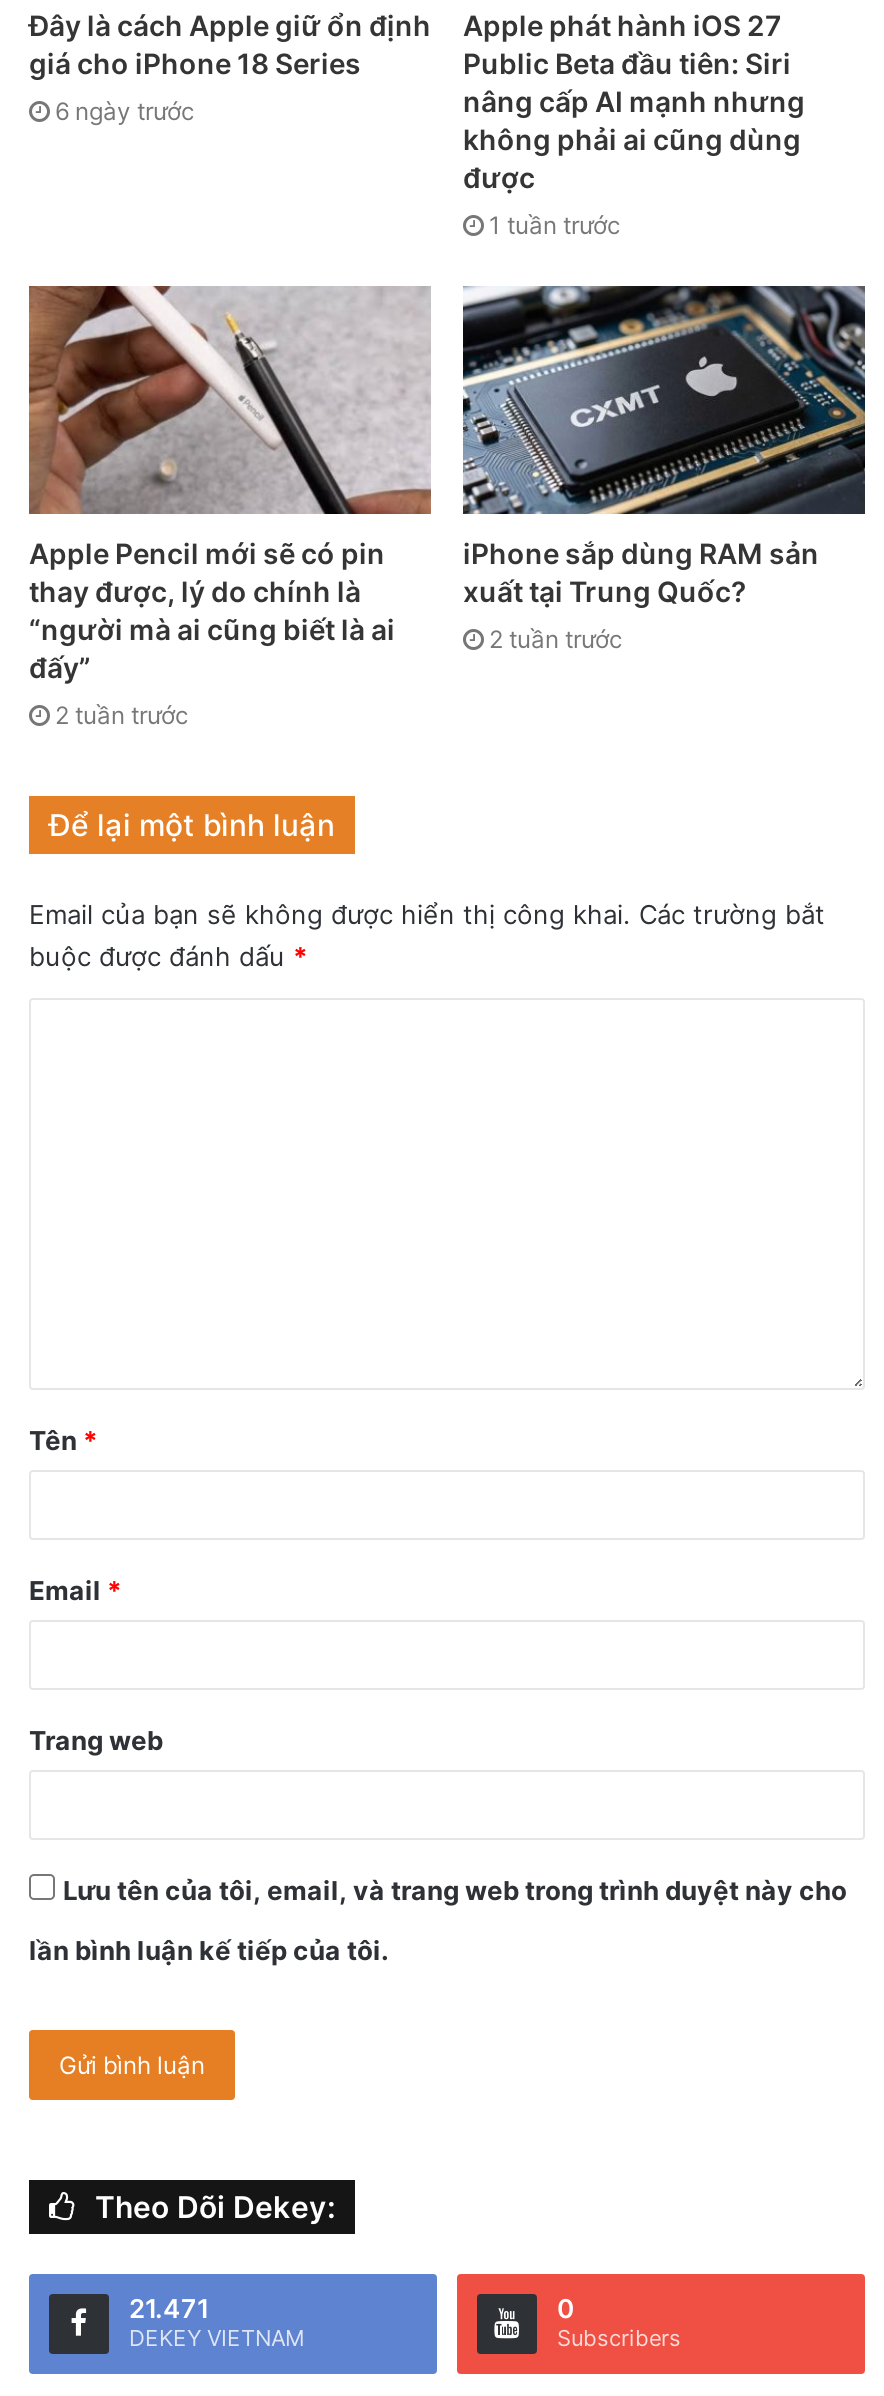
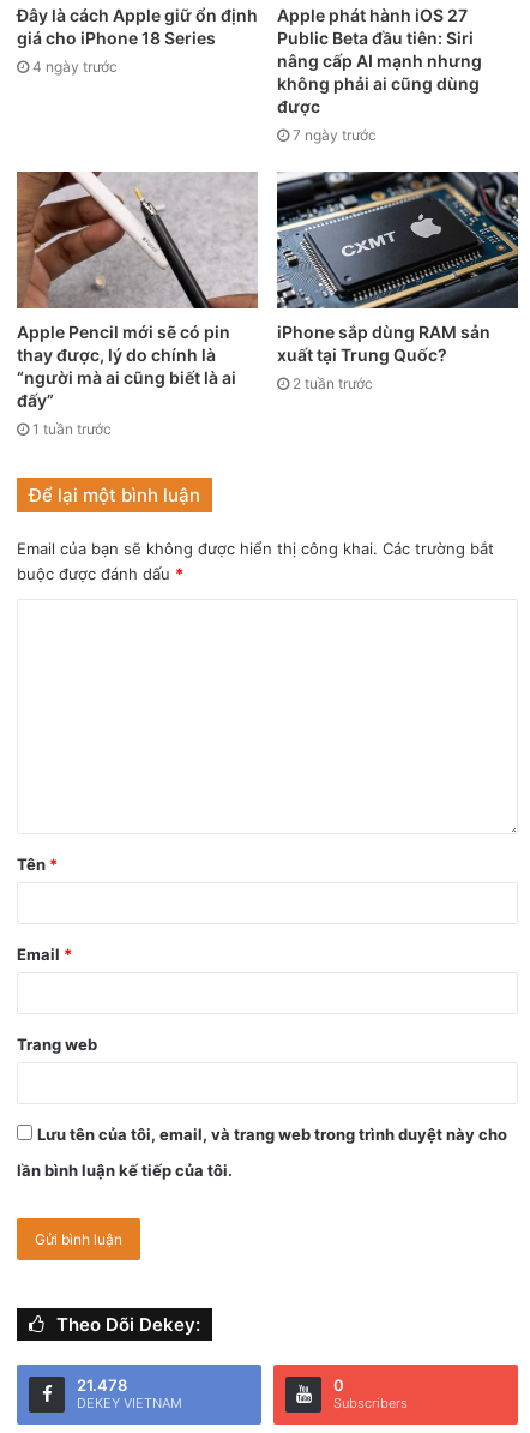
- 6 ngày trước
+ 4 ngày trước

- 1 tuần trước
+ 7 ngày trước

- 2 tuần trước
+ 1 tuần trước

- 21.471
+ 21.478
